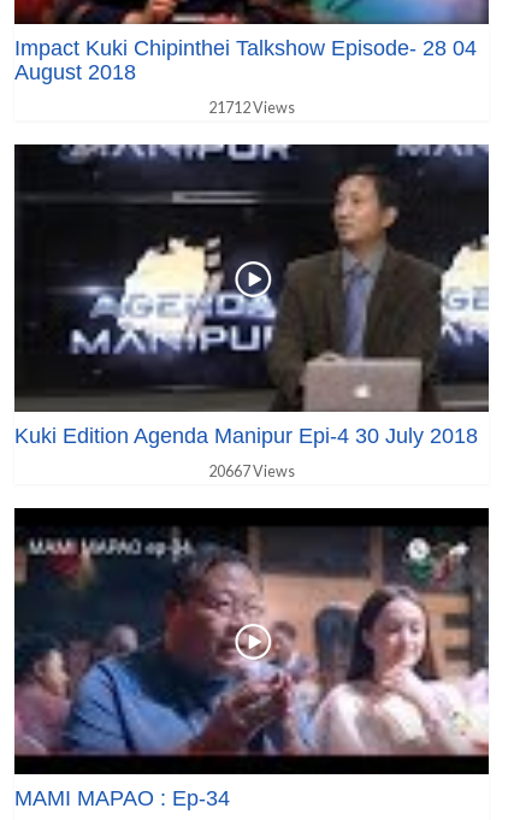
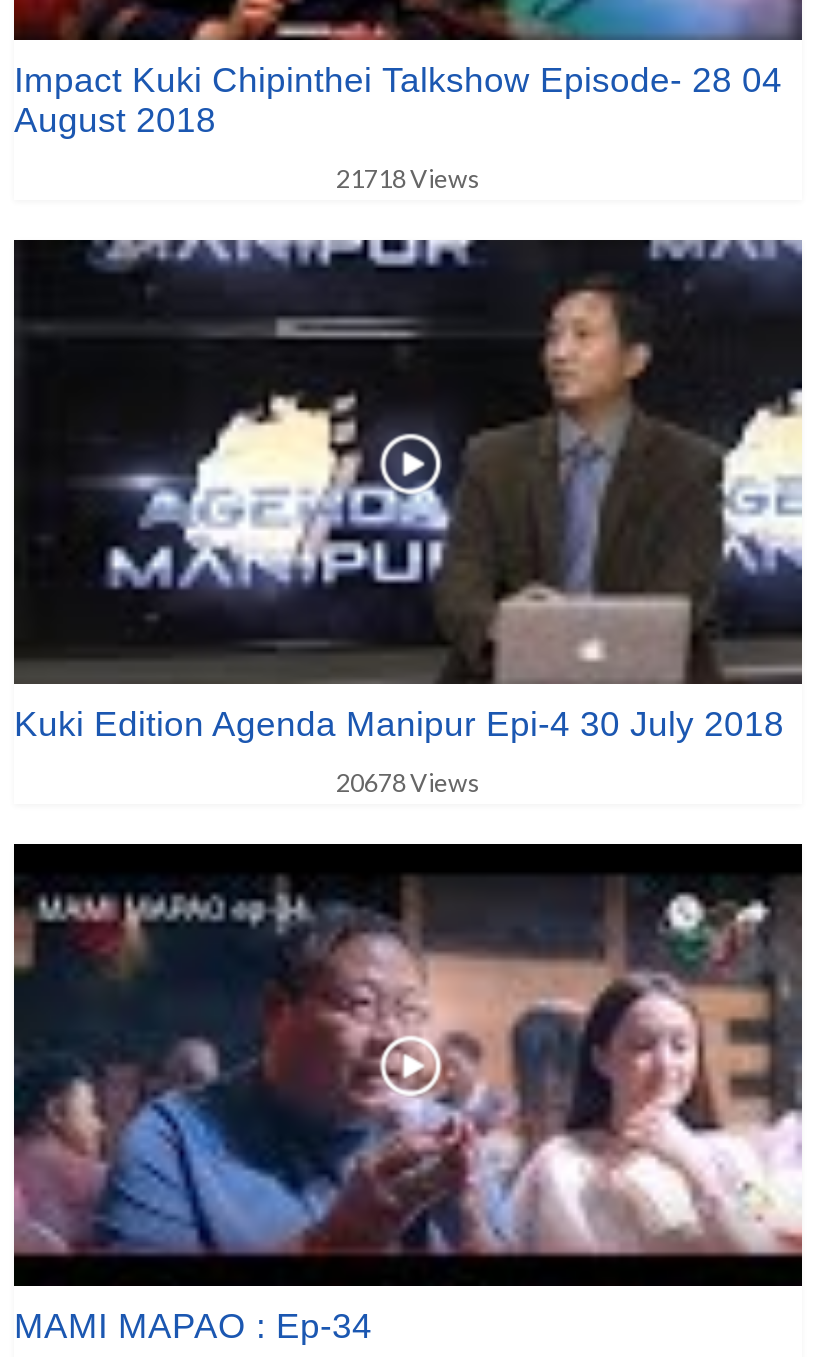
- 21712 Views
+ 21718 Views

- 20667 Views
+ 20678 Views
